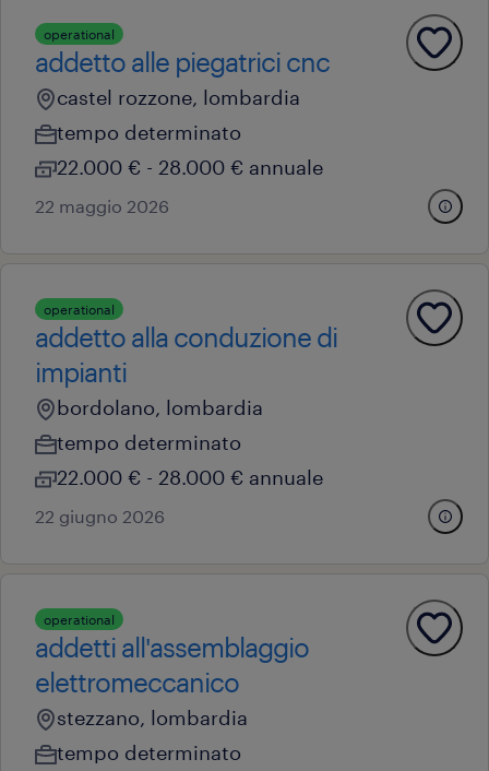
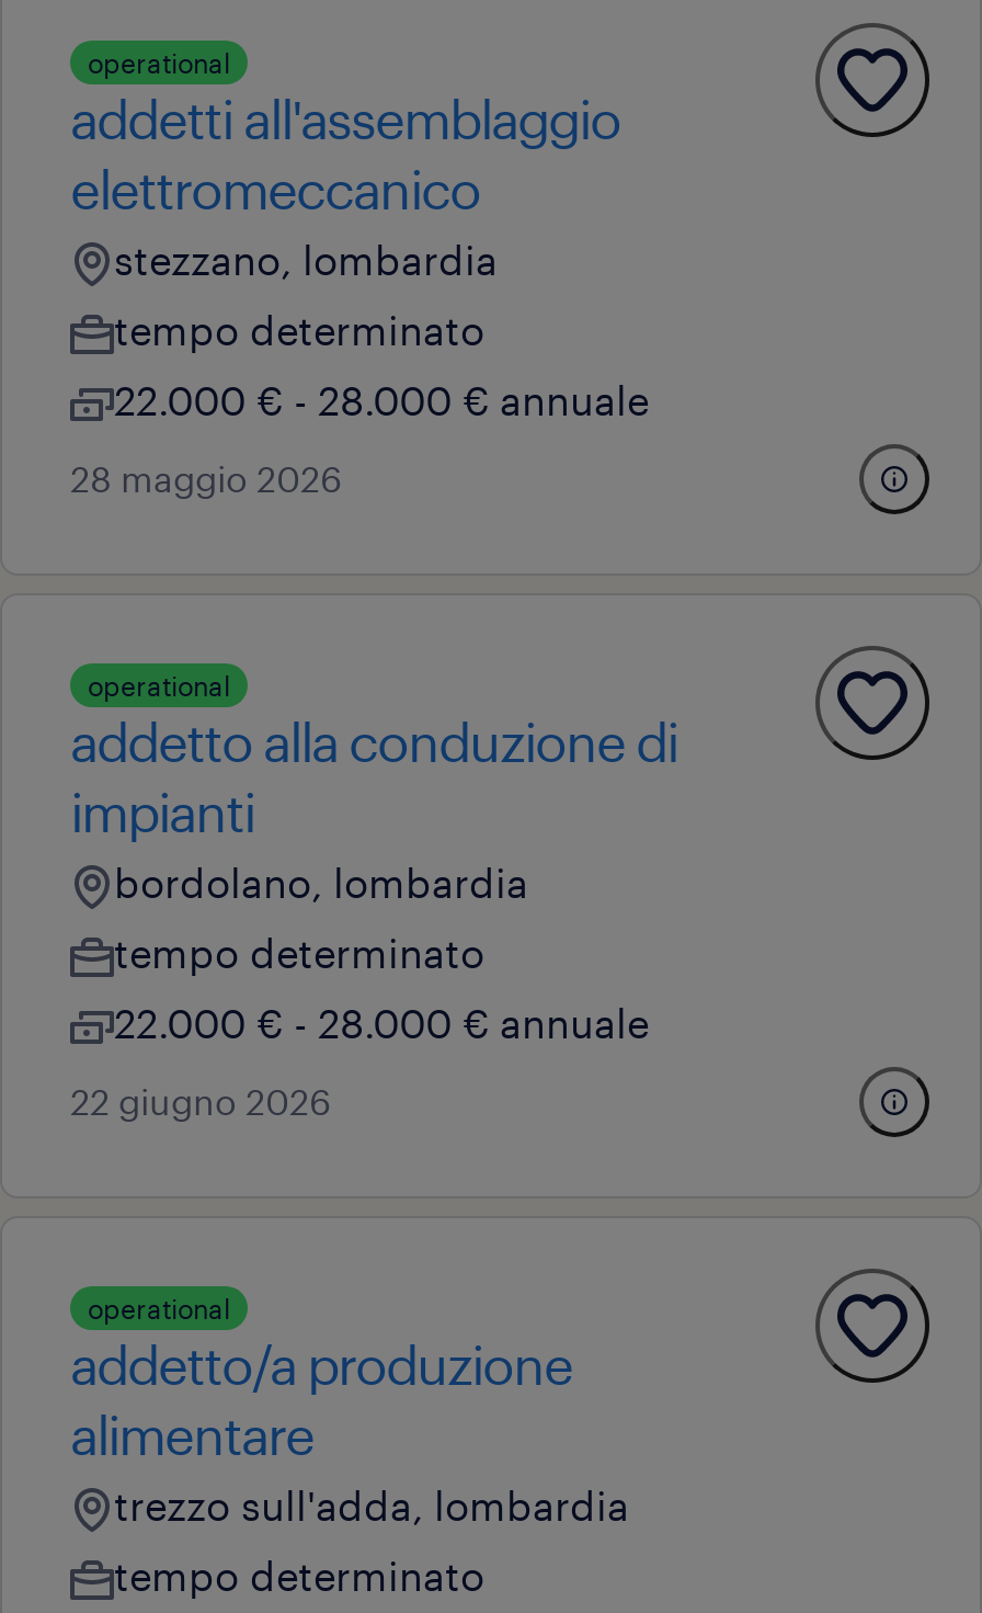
- addetto alle piegatrici cnc
- castel rozzone, lombardia

- 22 maggio 2026
+ 28 maggio 2026

moved up: addetti all'assemblaggio | elettromeccanico | stezzano, lombardia

+ addetto/a produzione
+ alimentare
+ trezzo sull'adda, lombardia
